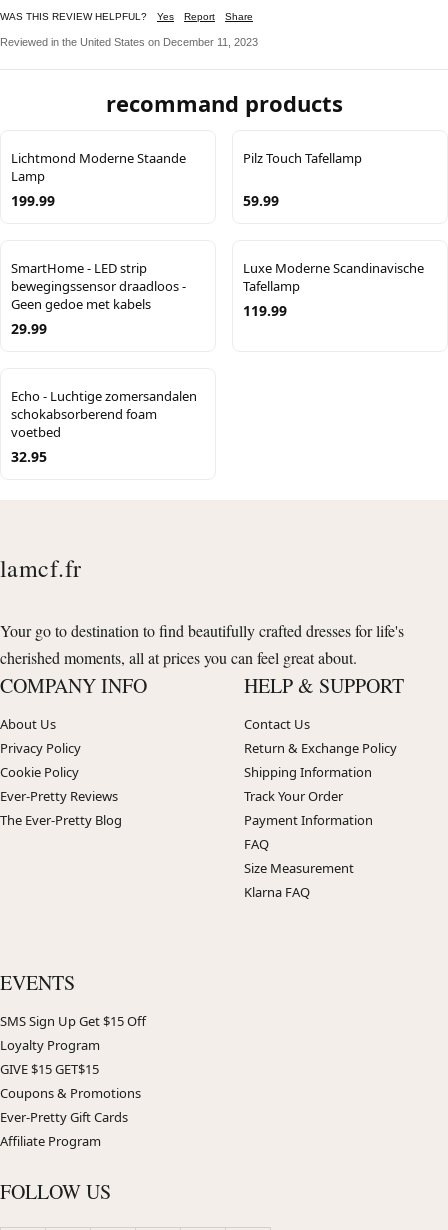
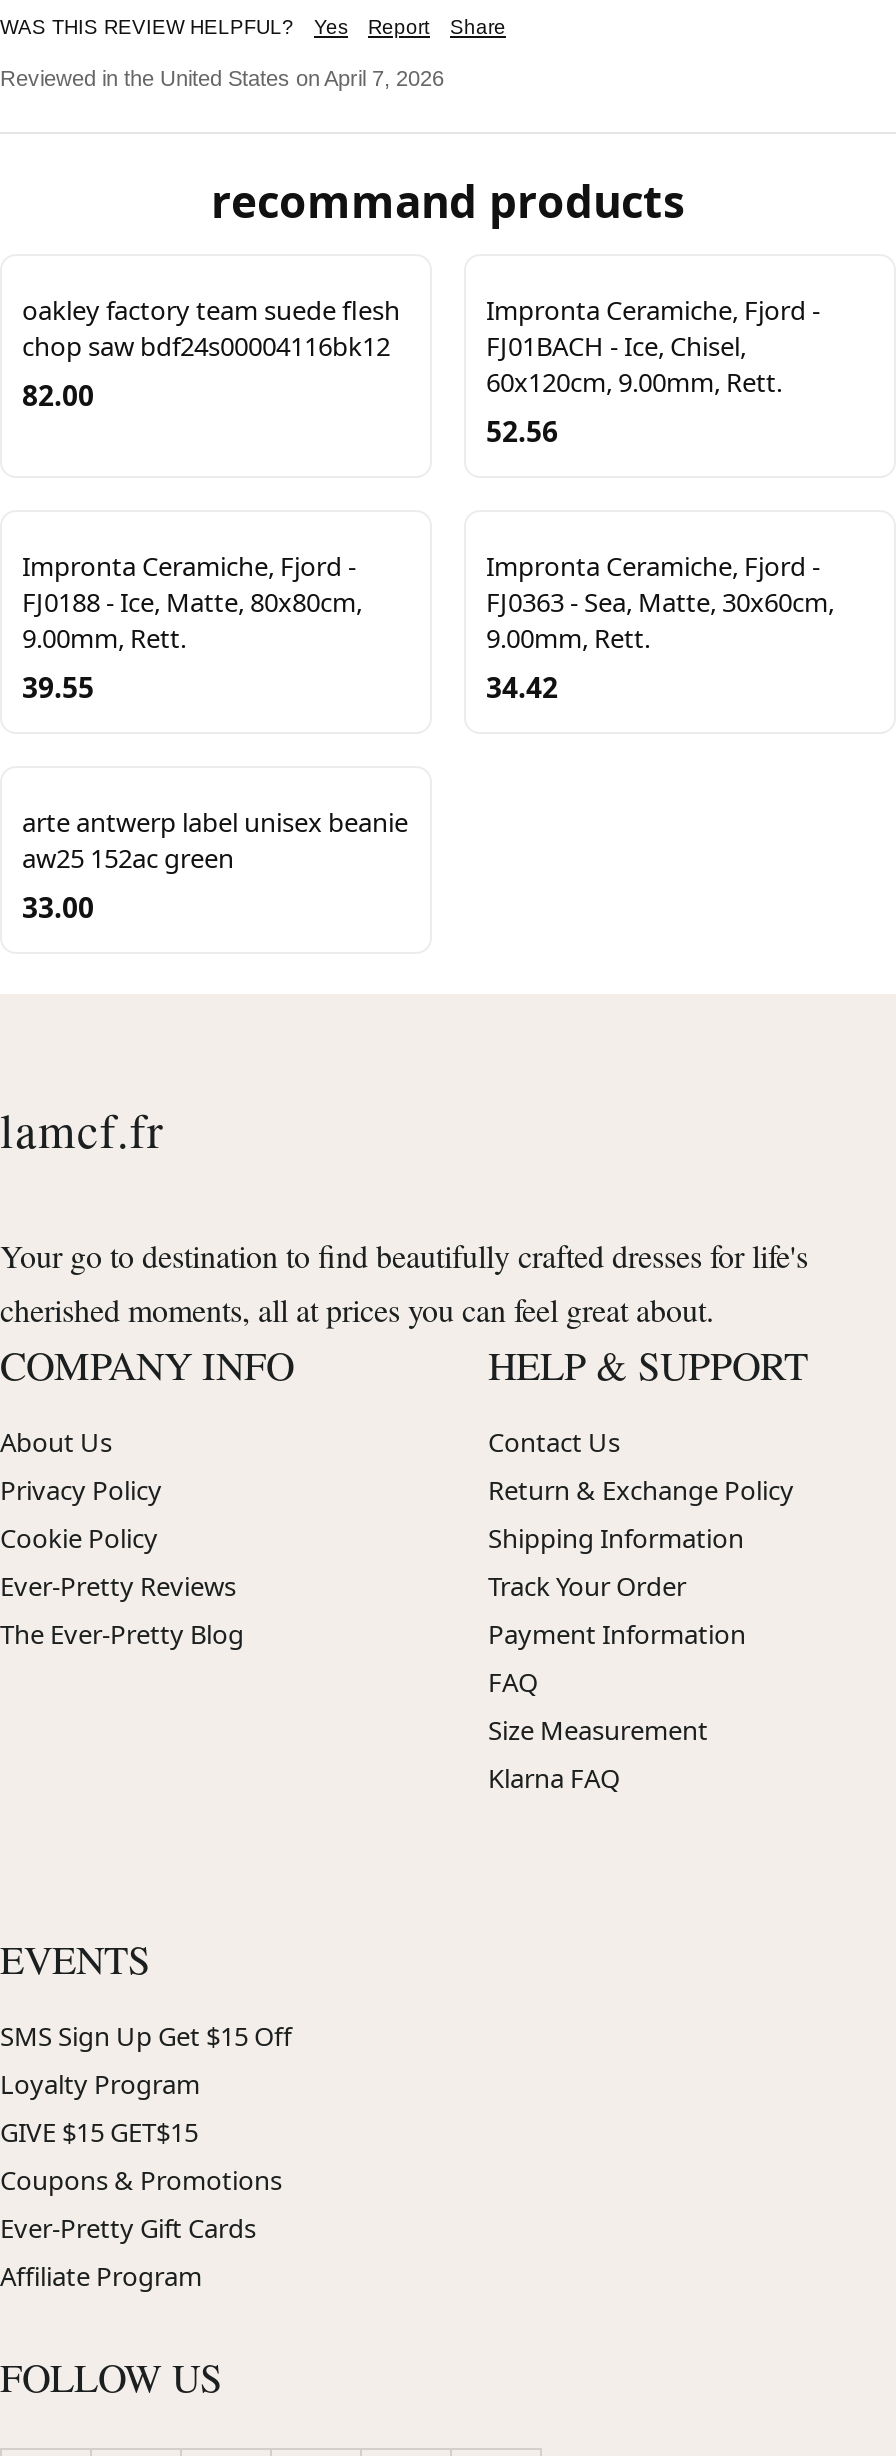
- Reviewed in the United States on December 11, 2023
+ Reviewed in the United States on April 7, 2026

- Lichtmond Moderne Staande
- Lamp
- 199.99
+ oakley factory team suede flesh
+ chop saw bdf24s00004116bk12
+ 82.00

- Pilz Touch Tafellamp
- 59.99
+ Impronta Ceramiche, Fjord -
+ FJ01BACH - Ice, Chisel,
+ 60x120cm, 9.00mm, Rett.
+ 52.56

- SmartHome - LED strip
- bewegingssensor draadloos -
- Geen gedoe met kabels
- 29.99
+ Impronta Ceramiche, Fjord -
+ FJ0188 - Ice, Matte, 80x80cm,
+ 9.00mm, Rett.
+ 39.55

- Luxe Moderne Scandinavische
- Tafellamp
- 119.99
+ Impronta Ceramiche, Fjord -
+ FJ0363 - Sea, Matte, 30x60cm,
+ 9.00mm, Rett.
+ 34.42

- Echo - Luchtige zomersandalen
- schokabsorberend foam
- voetbed
- 32.95
+ arte antwerp label unisex beanie
+ aw25 152ac green
+ 33.00
